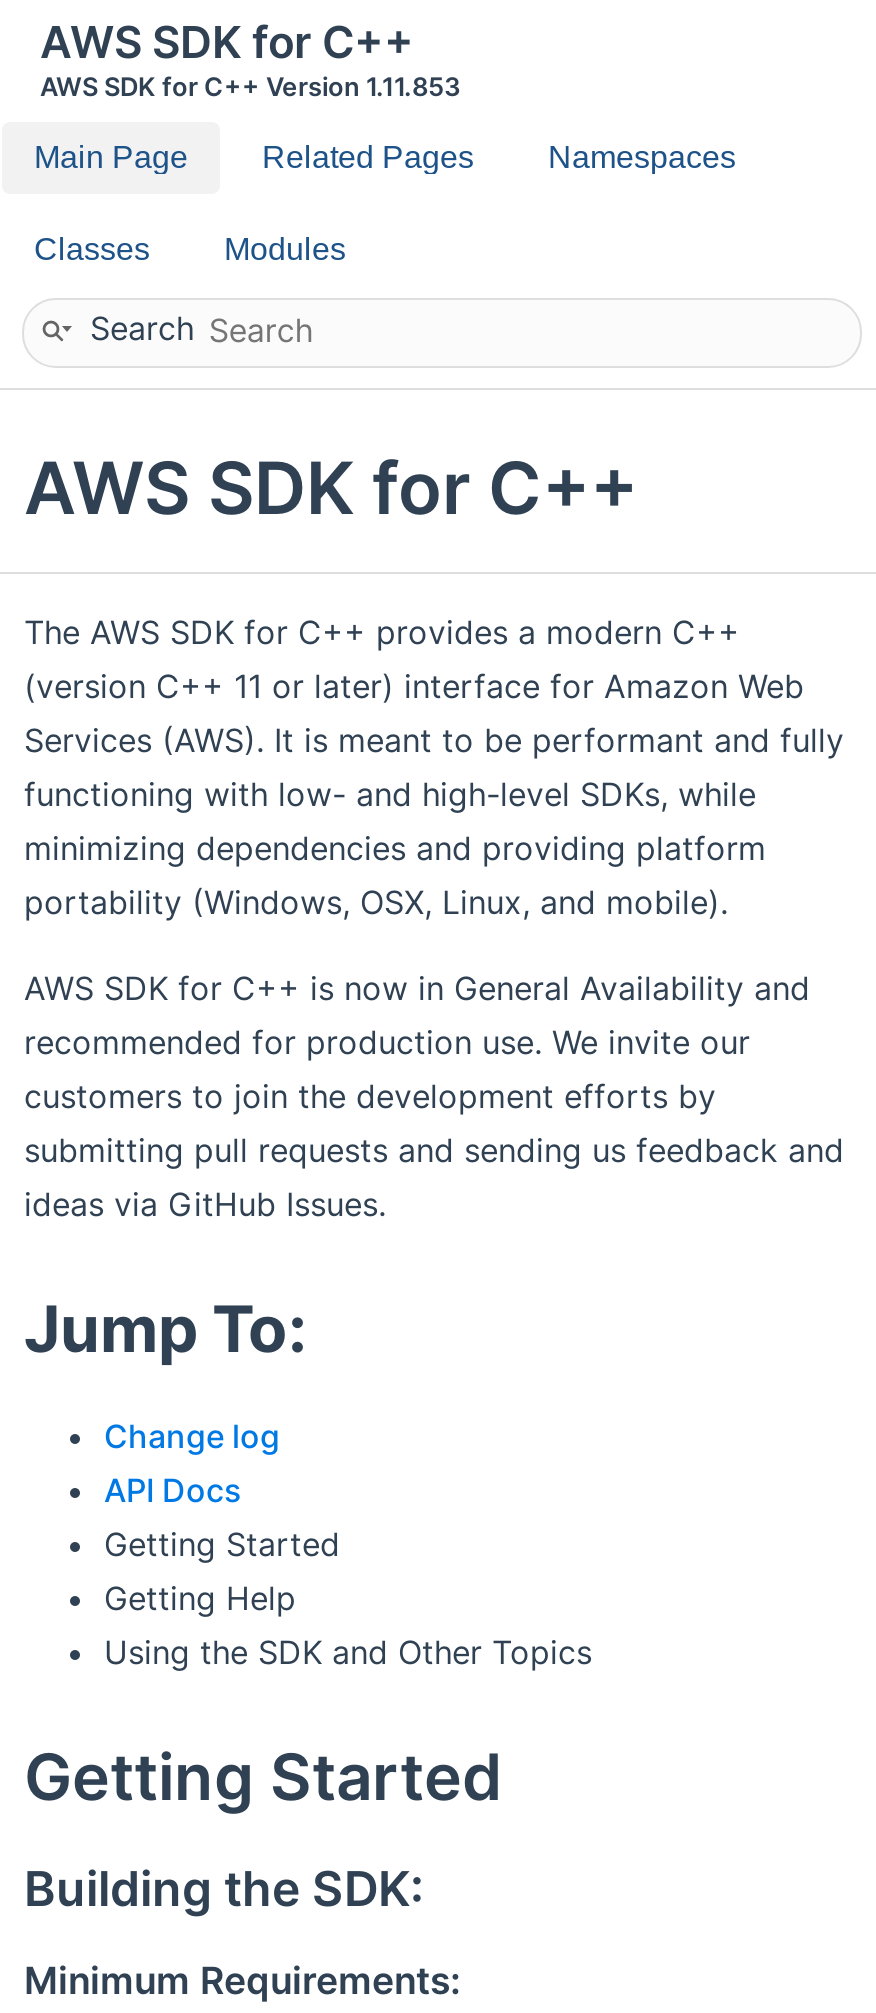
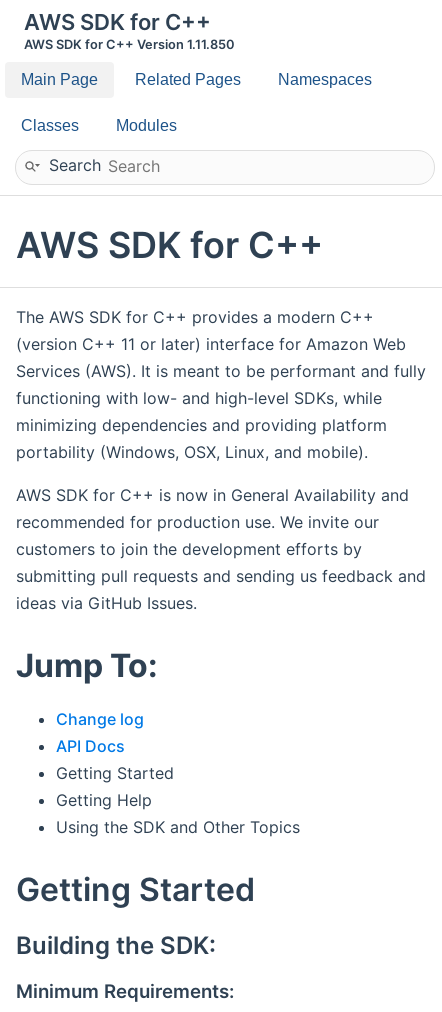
- AWS SDK for C++ Version 1.11.853
+ AWS SDK for C++ Version 1.11.850
